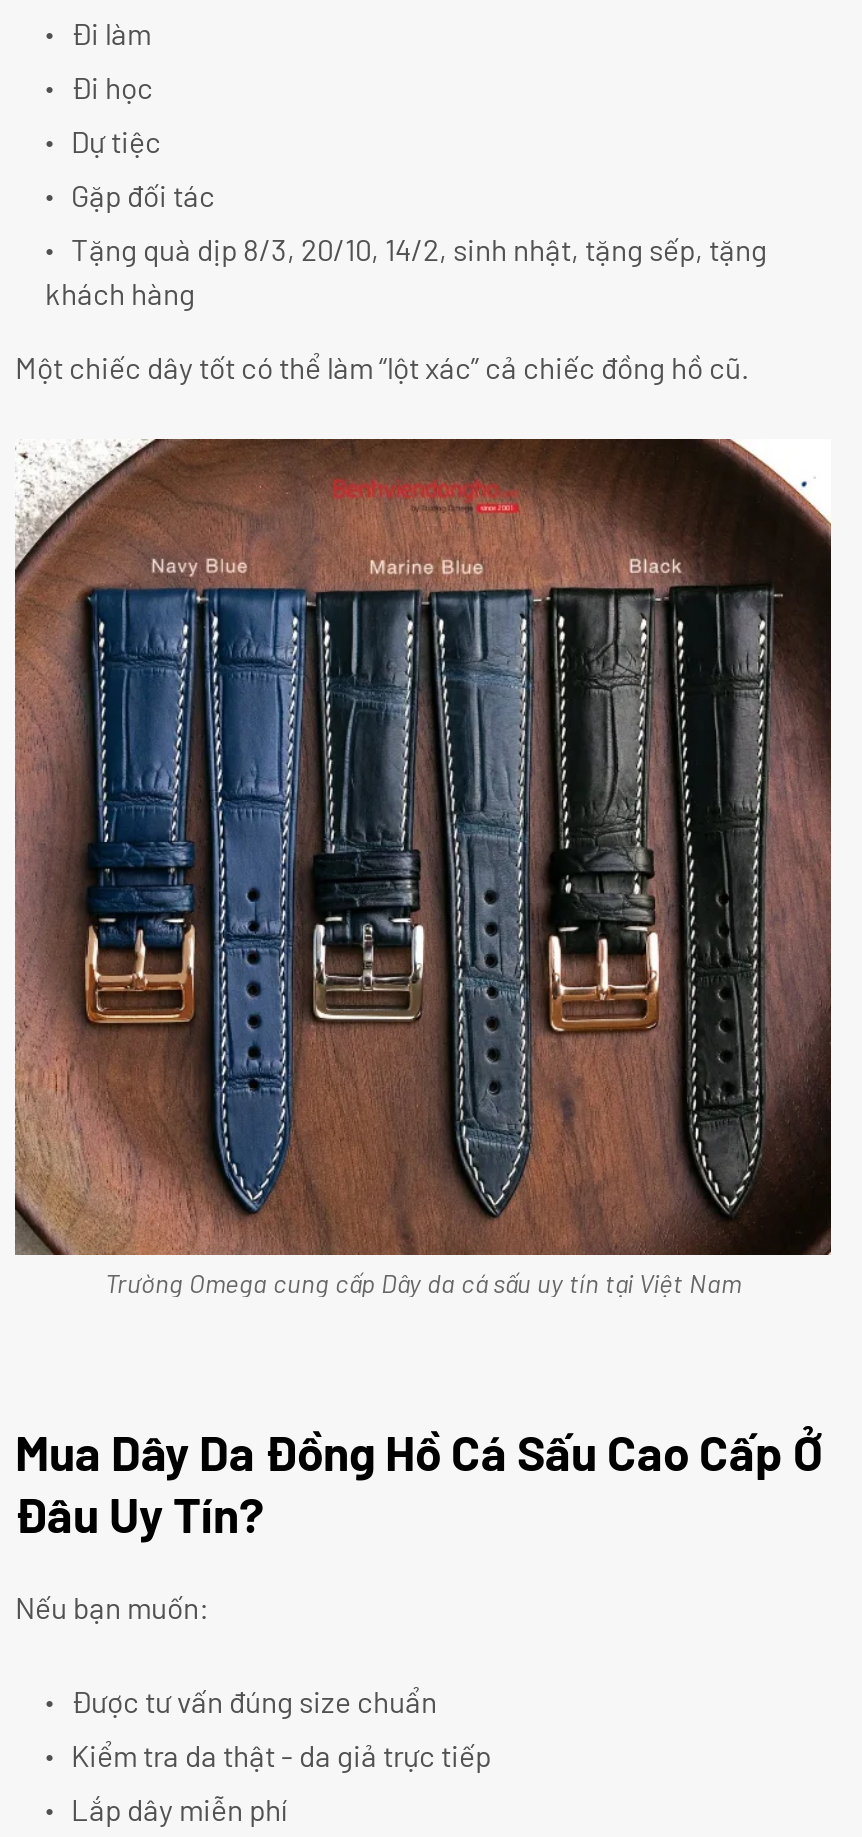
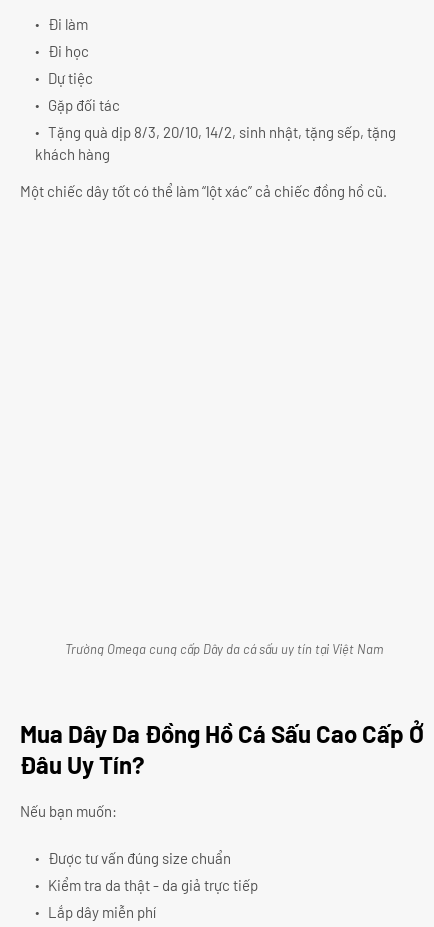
- [image]
